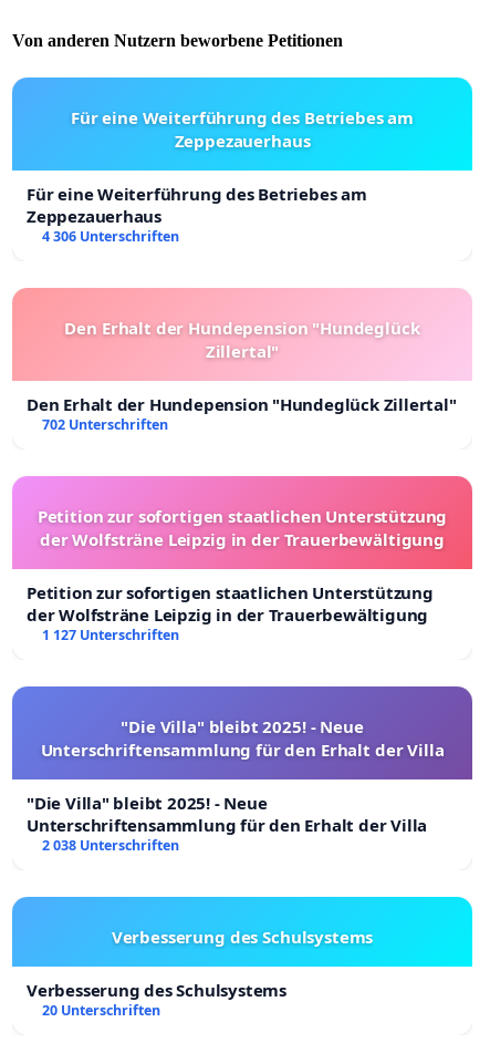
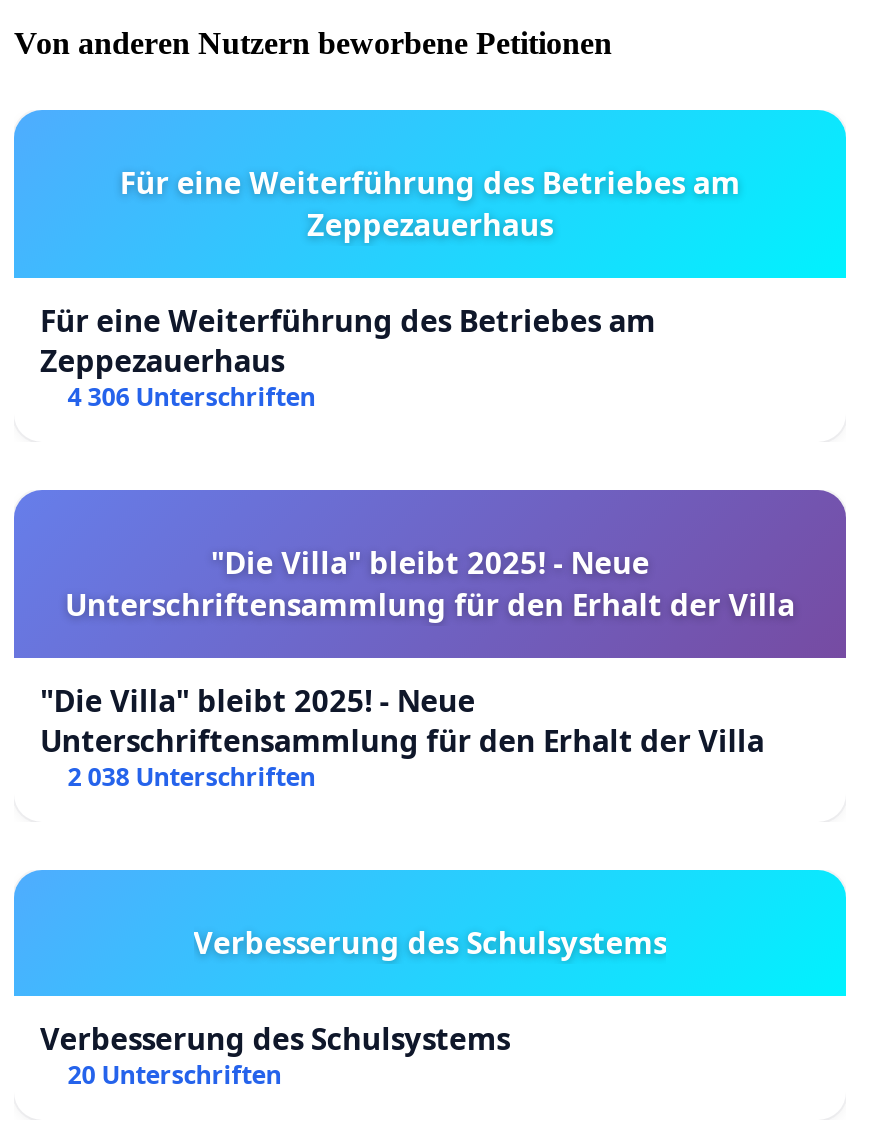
- [image]
- Den Erhalt der Hundepension "Hundeglück
- Zillertal"
- Den Erhalt der Hundepension "Hundeglück Zillertal"
- 702 Unterschriften

- [image]
- Petition zur sofortigen staatlichen Unterstützung
- der Wolfsträne Leipzig in der Trauerbewältigung
- Petition zur sofortigen staatlichen Unterstützung
- der Wolfsträne Leipzig in der Trauerbewältigung
- 1 127 Unterschriften
